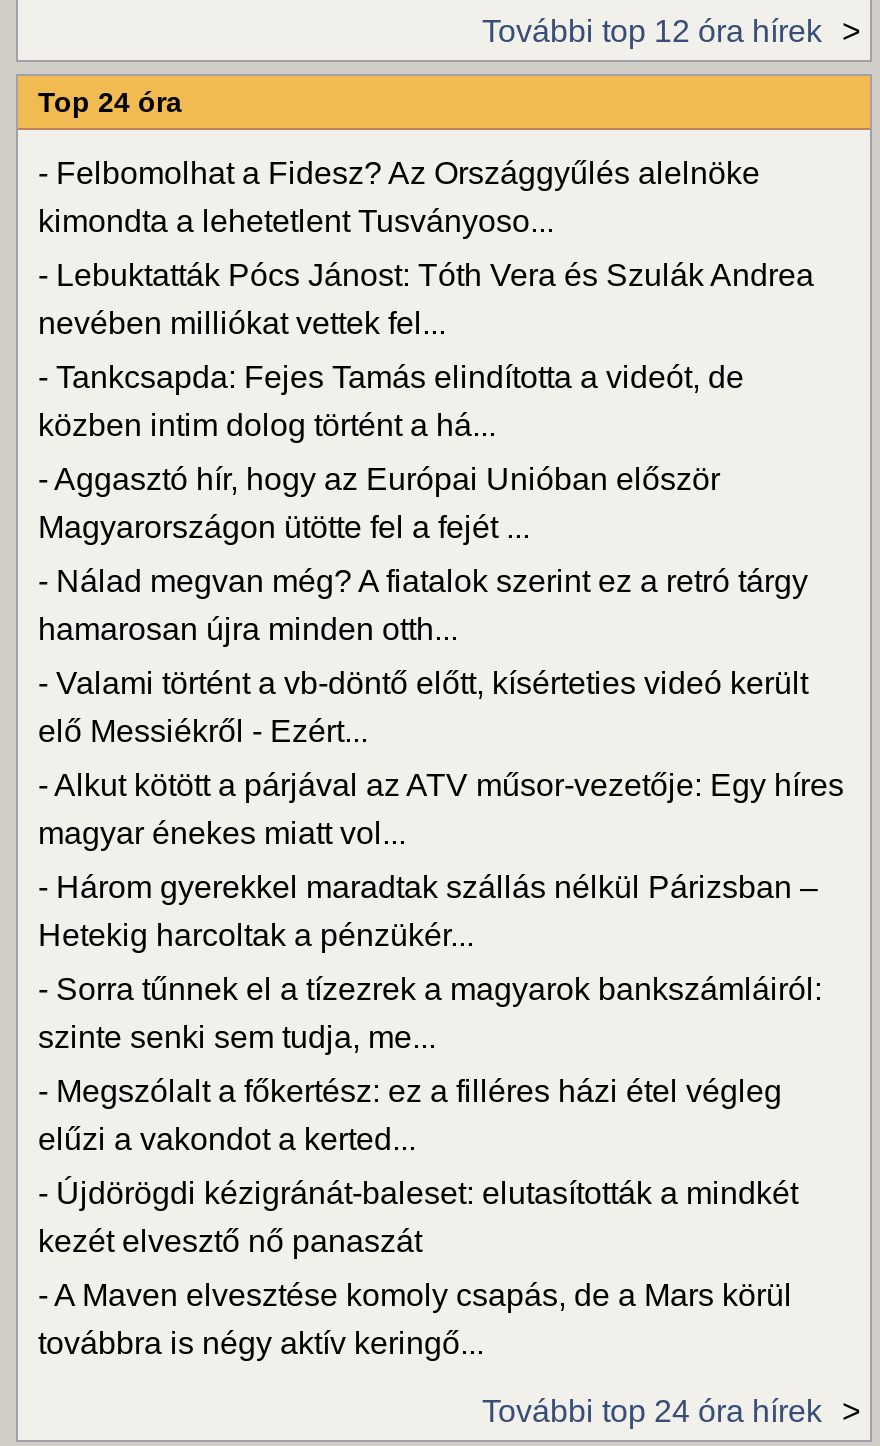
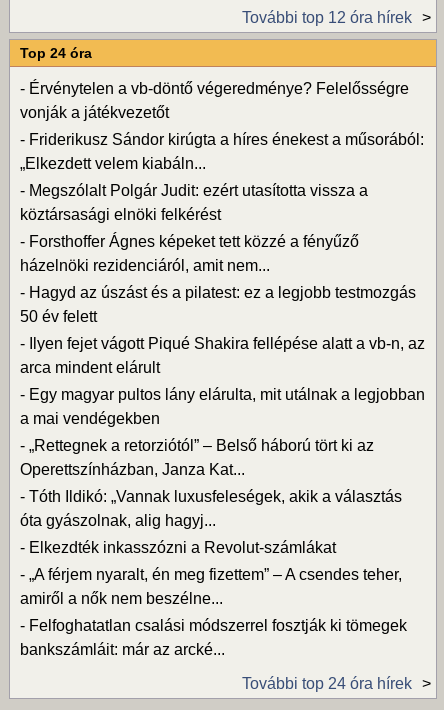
- - Felbomolhat a Fidesz? Az Országgyűlés alelnöke
- kimondta a lehetetlent Tusványoso...
+ - Érvénytelen a vb-döntő végeredménye? Felelősségre
+ vonják a játékvezetőt

- - Lebuktatták Pócs Jánost: Tóth Vera és Szulák Andrea
- nevében milliókat vettek fel...
+ - Friderikusz Sándor kirúgta a híres énekest a műsorából:
+ „Elkezdett velem kiabáln...

- - Tankcsapda: Fejes Tamás elindította a videót, de
- közben intim dolog történt a há...
+ - Megszólalt Polgár Judit: ezért utasította vissza a
+ köztársasági elnöki felkérést

- - Aggasztó hír, hogy az Európai Unióban először
- Magyarországon ütötte fel a fejét ...
+ - Forsthoffer Ágnes képeket tett közzé a fényűző
+ házelnöki rezidenciáról, amit nem...

- - Nálad megvan még? A fiatalok szerint ez a retró tárgy
- hamarosan újra minden otth...
+ - Hagyd az úszást és a pilatest: ez a legjobb testmozgás
+ 50 év felett

- - Valami történt a vb-döntő előtt, kísérteties videó került
- elő Messiékről - Ezért...
+ - Ilyen fejet vágott Piqué Shakira fellépése alatt a vb-n, az
+ arca mindent elárult

- - Alkut kötött a párjával az ATV műsor-vezetője: Egy híres
- magyar énekes miatt vol...
+ - Egy magyar pultos lány elárulta, mit utálnak a legjobban
+ a mai vendégekben

- - Három gyerekkel maradtak szállás nélkül Párizsban –
- Hetekig harcoltak a pénzükér...
+ - „Rettegnek a retorziótól” – Belső háború tört ki az
+ Operettszínházban, Janza Kat...

- - Sorra tűnnek el a tízezrek a magyarok bankszámláiról:
- szinte senki sem tudja, me...
+ - Tóth Ildikó: „Vannak luxusfeleségek, akik a választás
+ óta gyászolnak, alig hagyj...

- - Megszólalt a főkertész: ez a filléres házi étel végleg
- elűzi a vakondot a kerted...
+ - Elkezdték inkasszózni a Revolut-számlákat

- - Újdörögdi kézigránát-baleset: elutasították a mindkét
- kezét elvesztő nő panaszát
+ - „A férjem nyaralt, én meg fizettem” – A csendes teher,
+ amiről a nők nem beszélne...

- - A Maven elvesztése komoly csapás, de a Mars körül
- továbbra is négy aktív keringő...
+ - Felfoghatatlan csalási módszerrel fosztják ki tömegek
+ bankszámláit: már az arcké...
